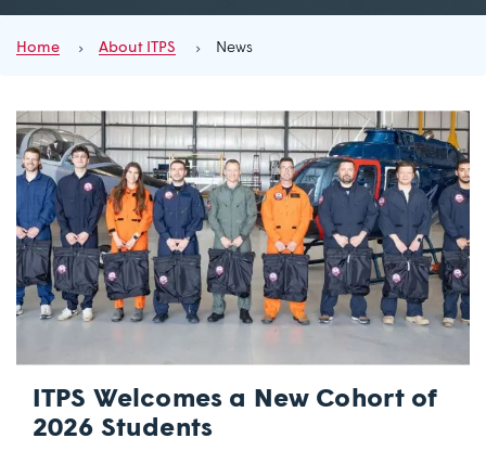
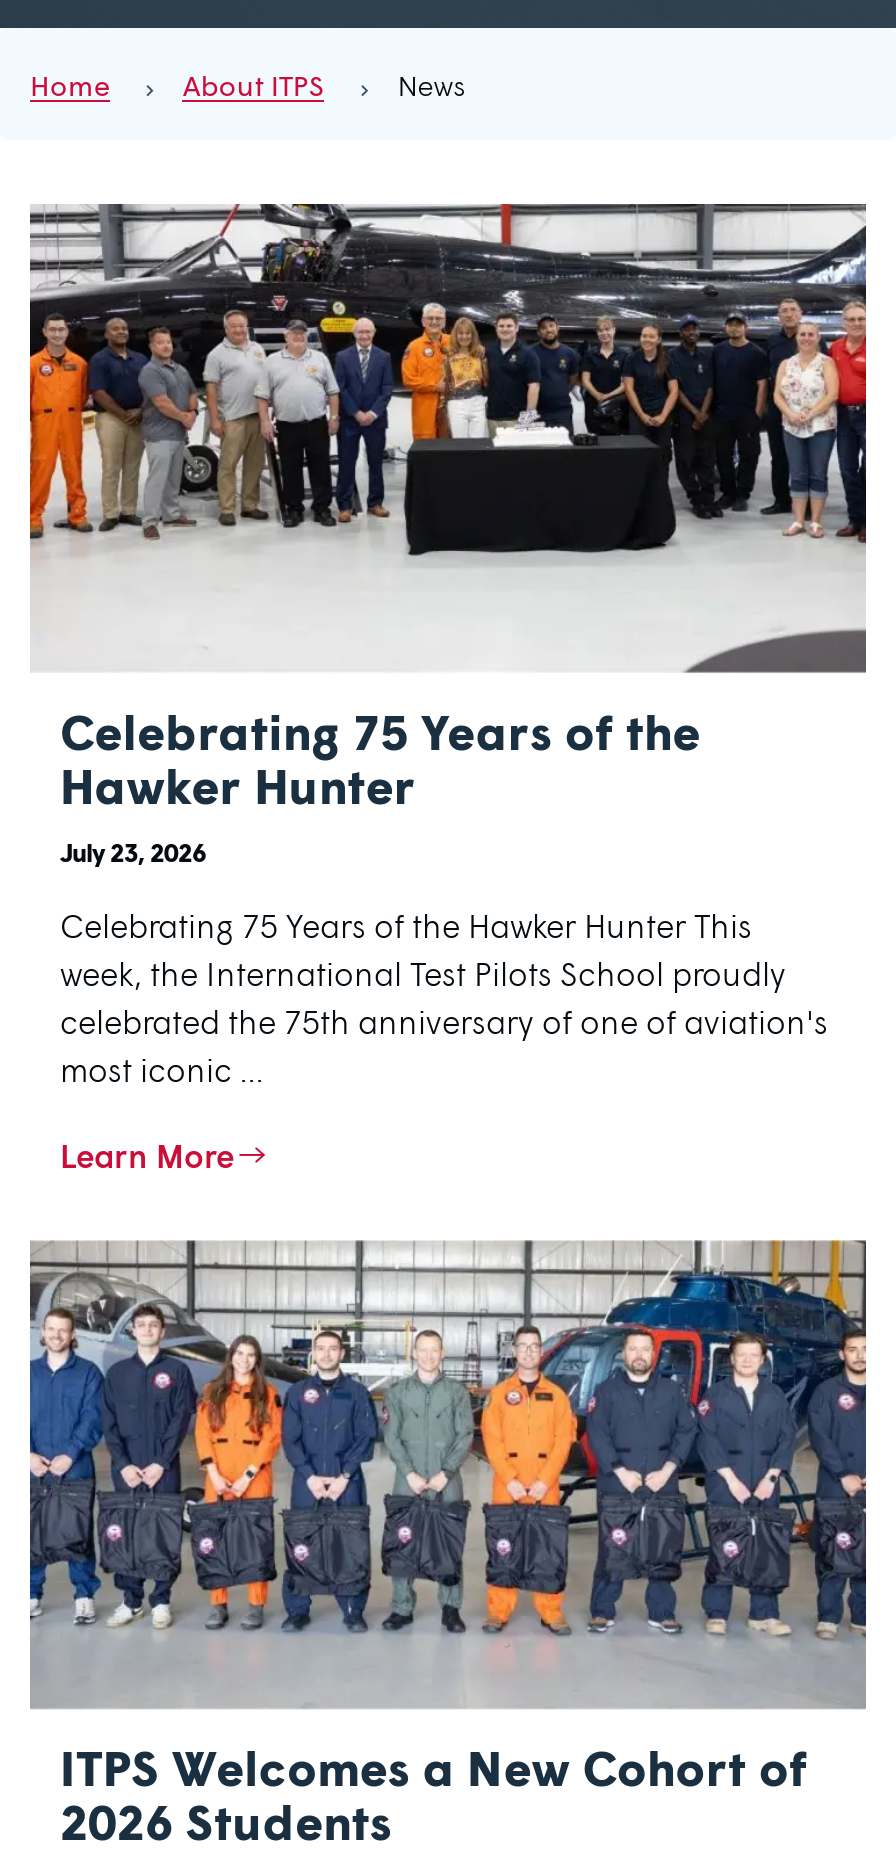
+ [image]
+ Celebrating 75 Years of the
+ Hawker Hunter
+ July 23, 2026
+ Celebrating 75 Years of the Hawker Hunter This
+ week, the International Test Pilots School proudly
+ celebrated the 75th anniversary of one of aviation's
+ most iconic ...
+ Learn More
